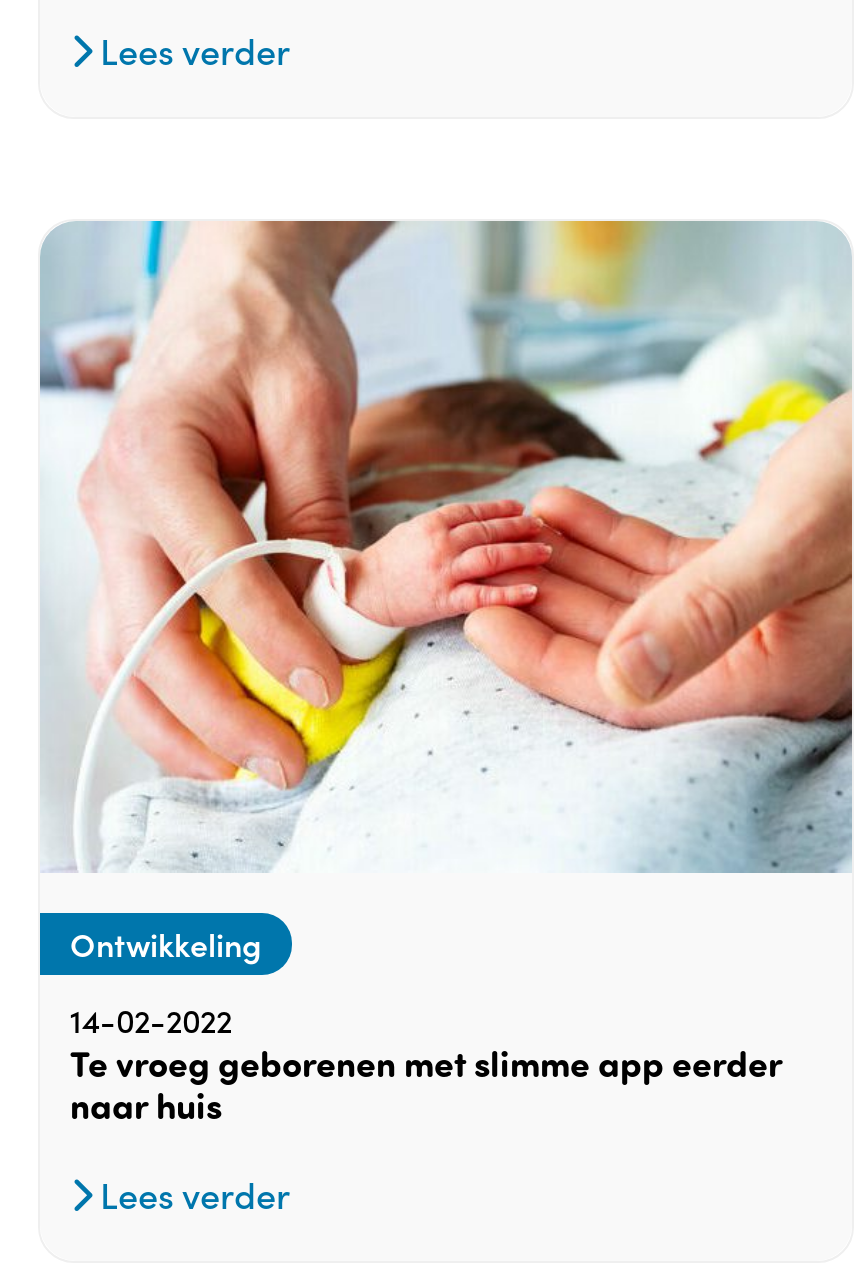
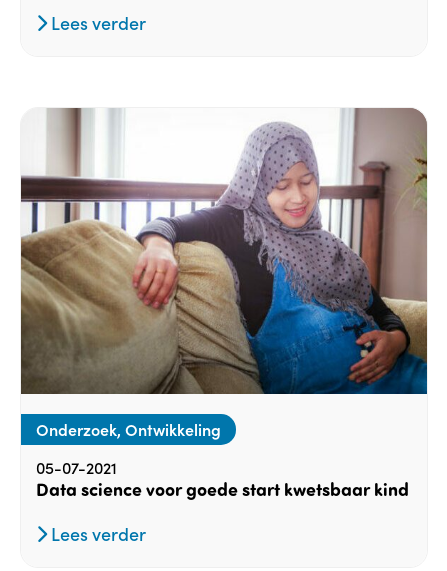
- [image]
- Ontwikkeling
+ [image]
+ Onderzoek, Ontwikkeling

- 14-02-2022
- Te vroeg geborenen met slimme app eerder
- naar huis
+ 05-07-2021
+ Data science voor goede start kwetsbaar kind
